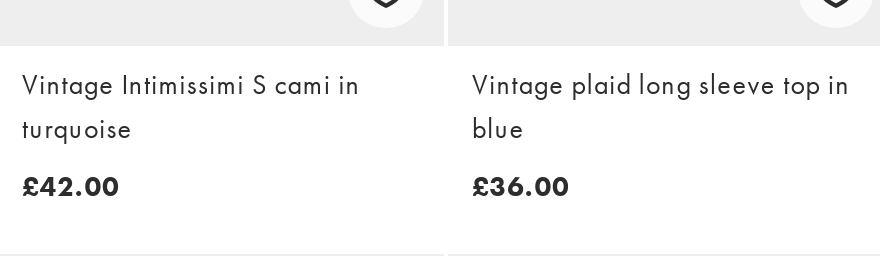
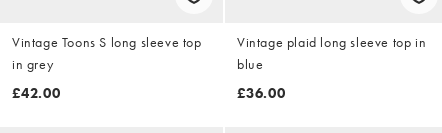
- Vintage Intimissimi S cami in
- turquoise
+ Vintage Toons S long sleeve top
+ in grey
